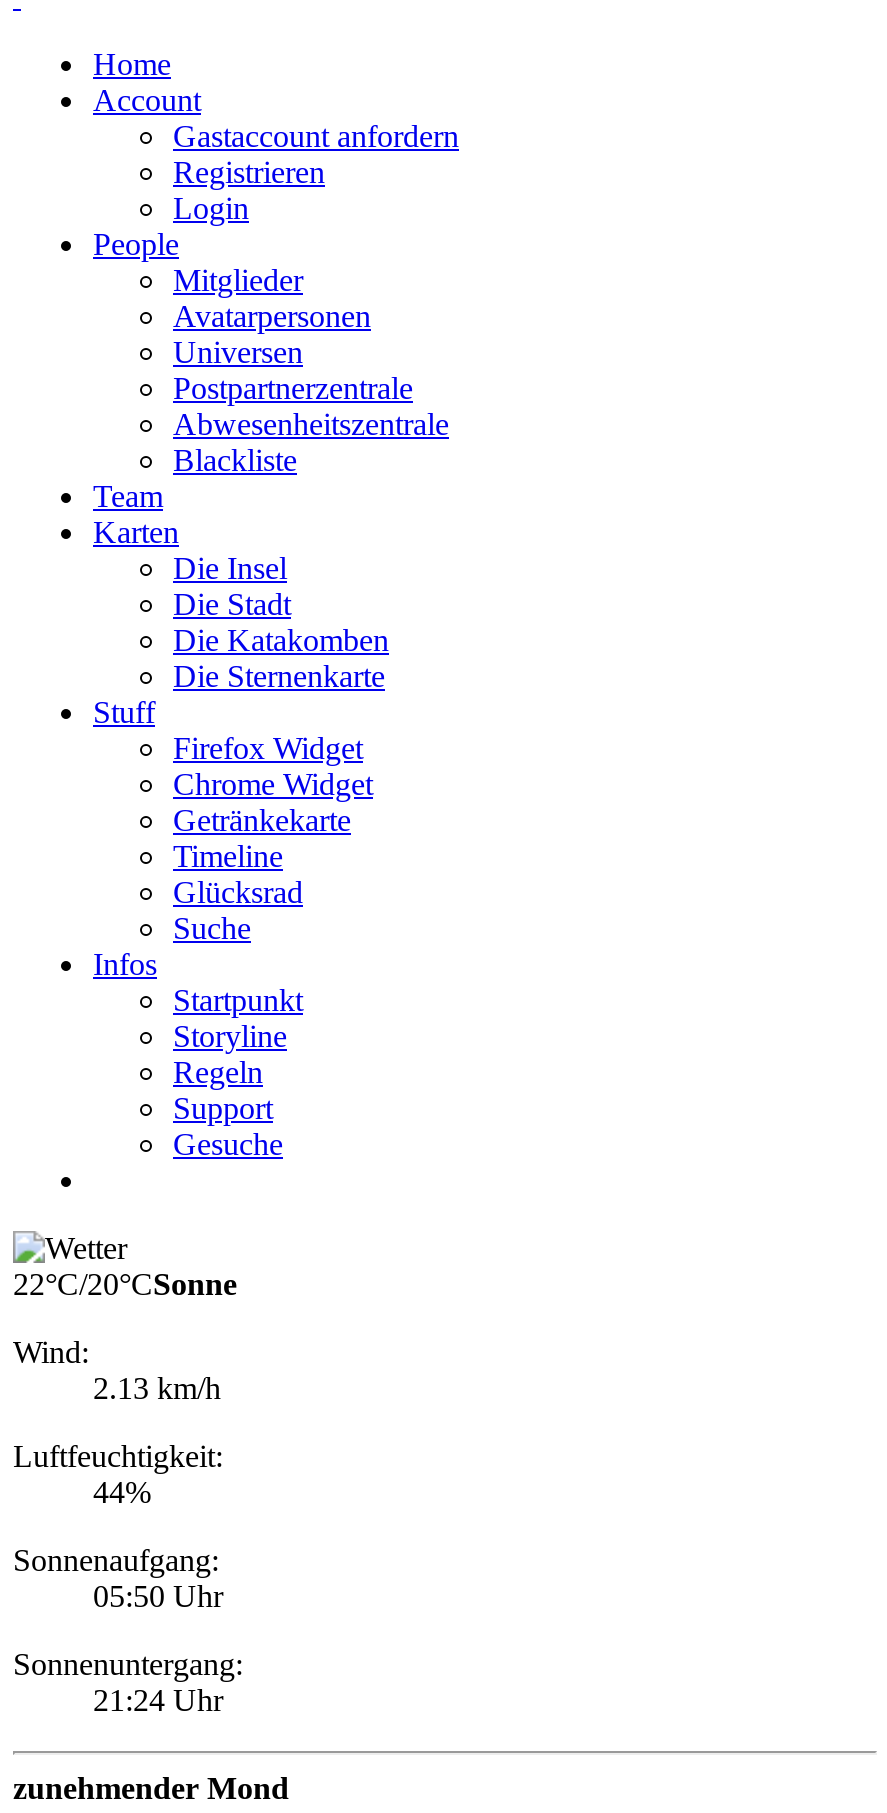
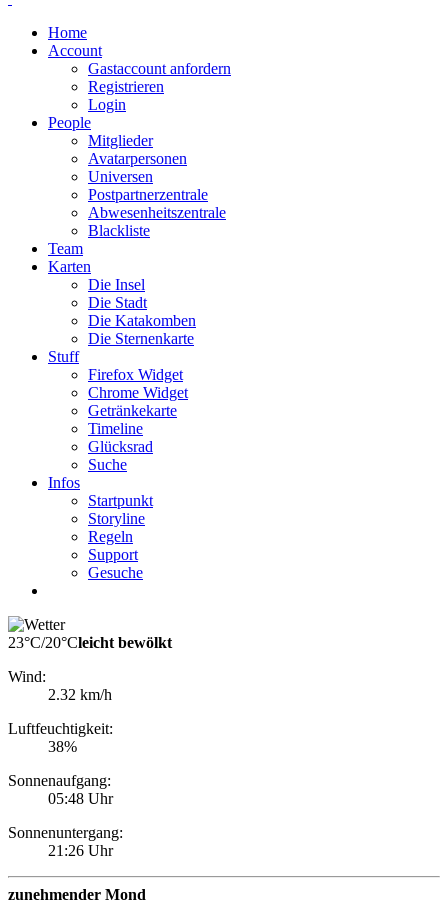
- 22°C/20°CSonne
+ 23°C/20°Cleicht bewölkt

- 2.13 km/h
+ 2.32 km/h

- 44%
+ 38%

- 05:50 Uhr
+ 05:48 Uhr

- 21:24 Uhr
+ 21:26 Uhr
